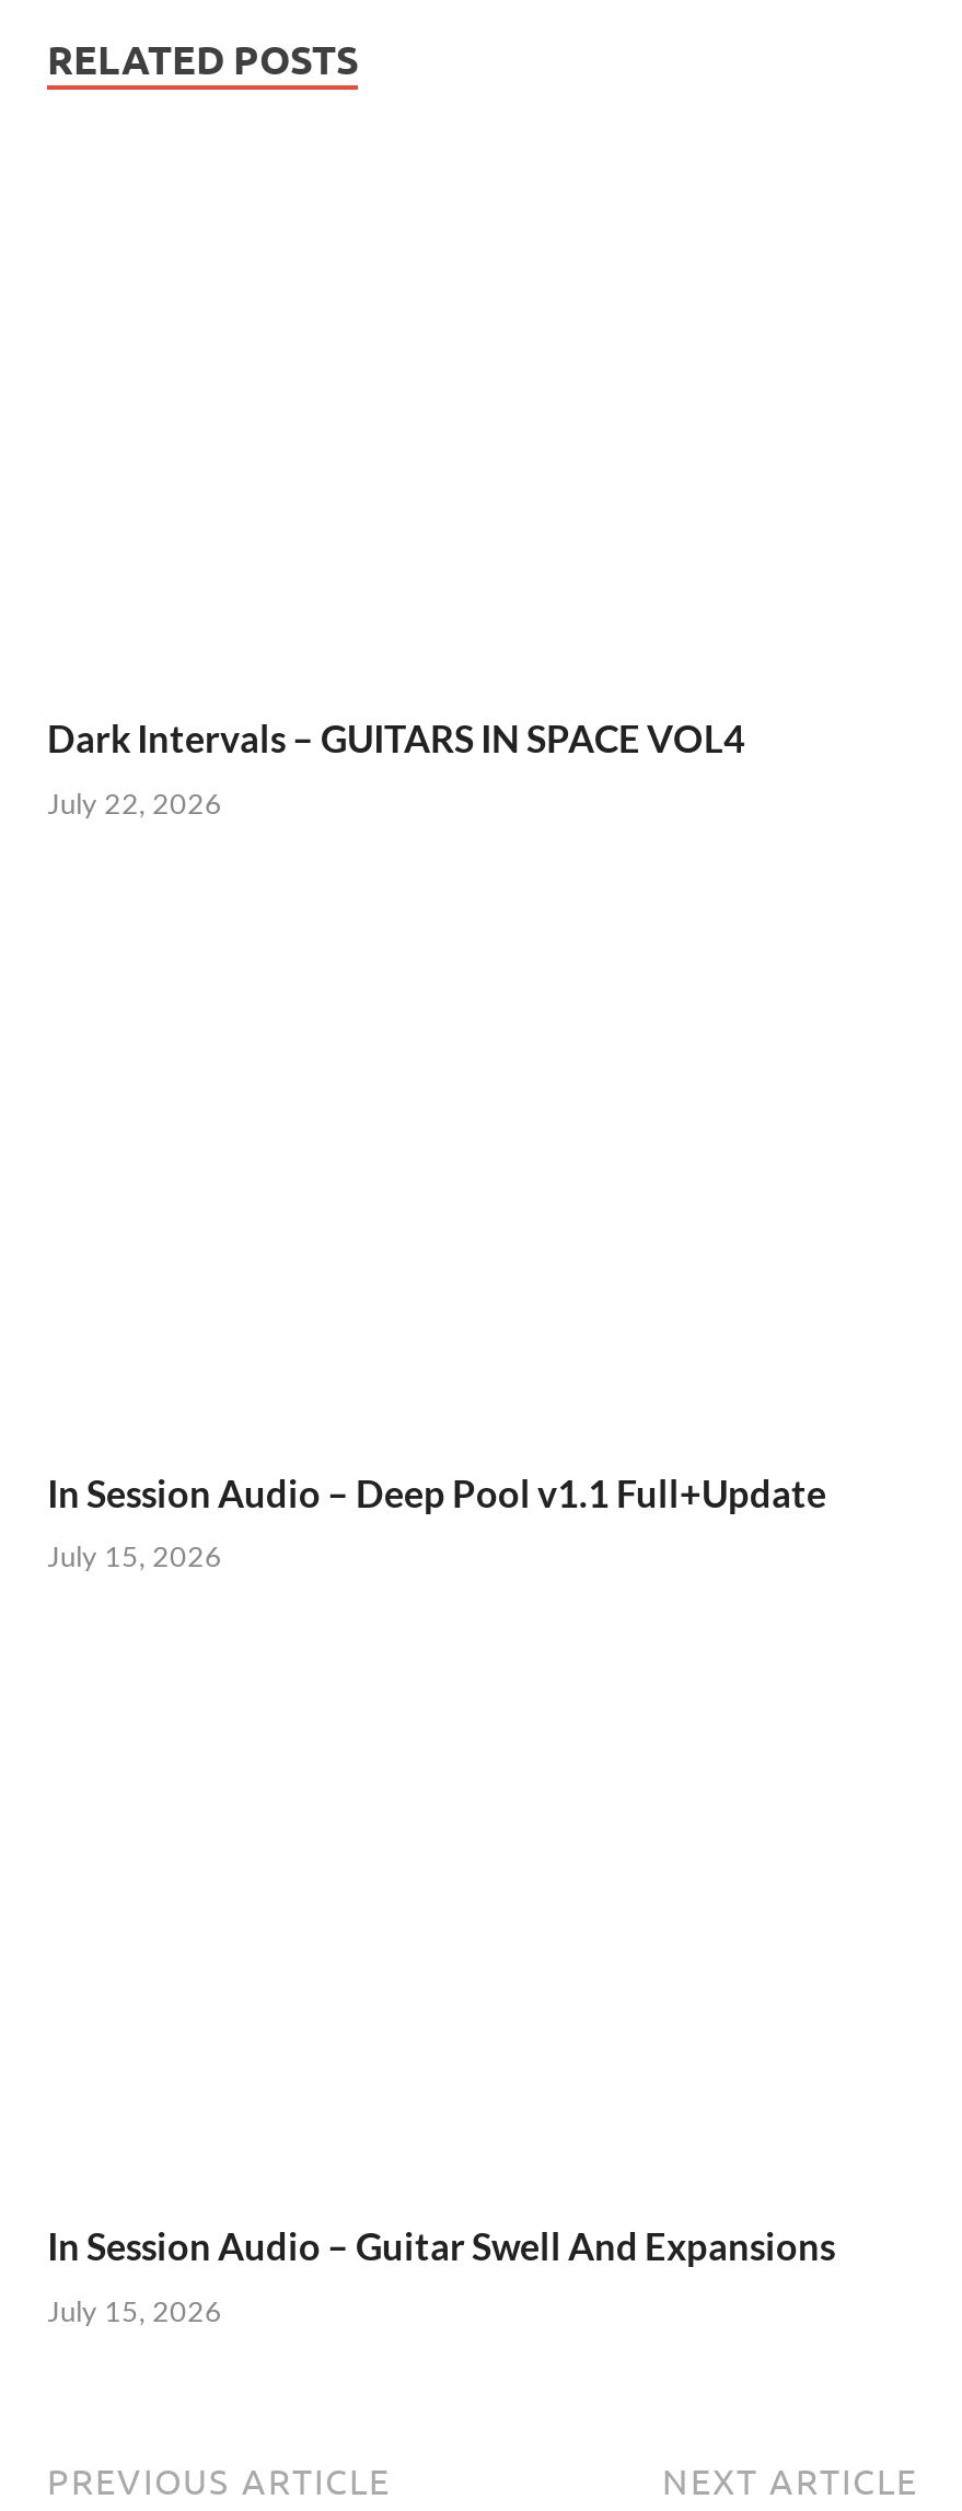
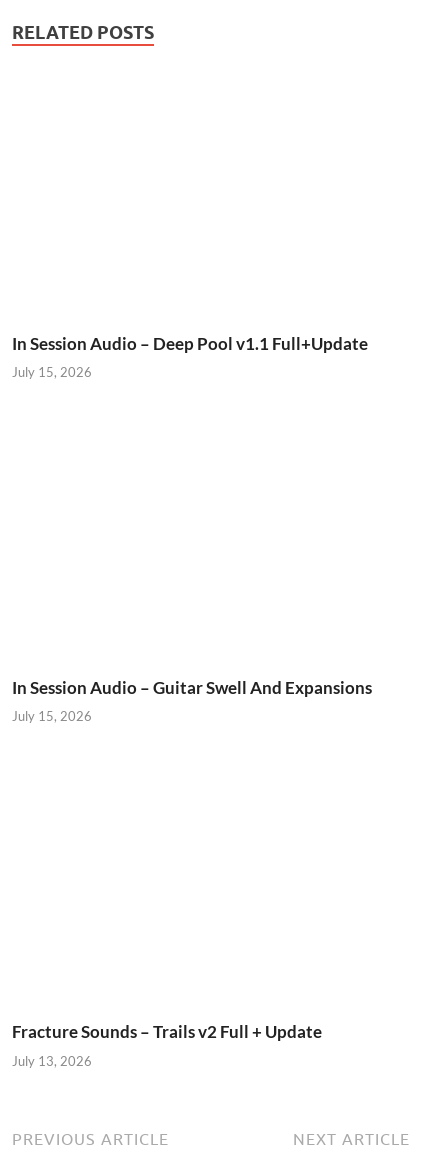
- Dark Intervals – GUITARS IN SPACE VOL4
- July 22, 2026

moved up: In Session Audio – Deep Pool v1.1 Full+Update | July 15, 2026 | In Session Audio – Guitar Swell And Expansions | July 15, 2026

+ Fracture Sounds – Trails v2 Full + Update
+ July 13, 2026
